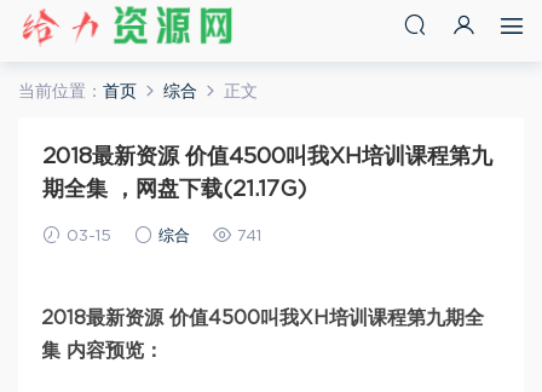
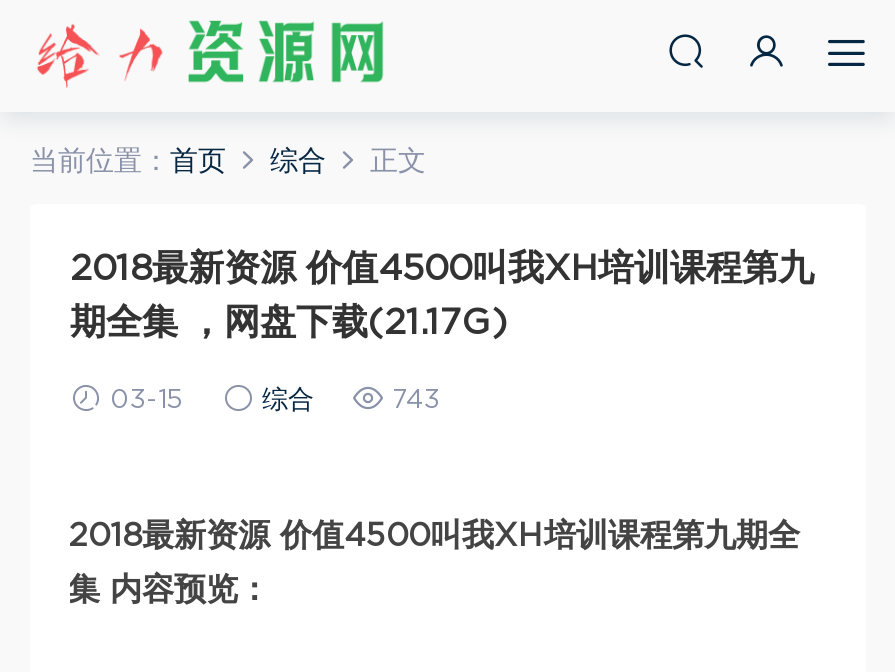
- 741
+ 743
